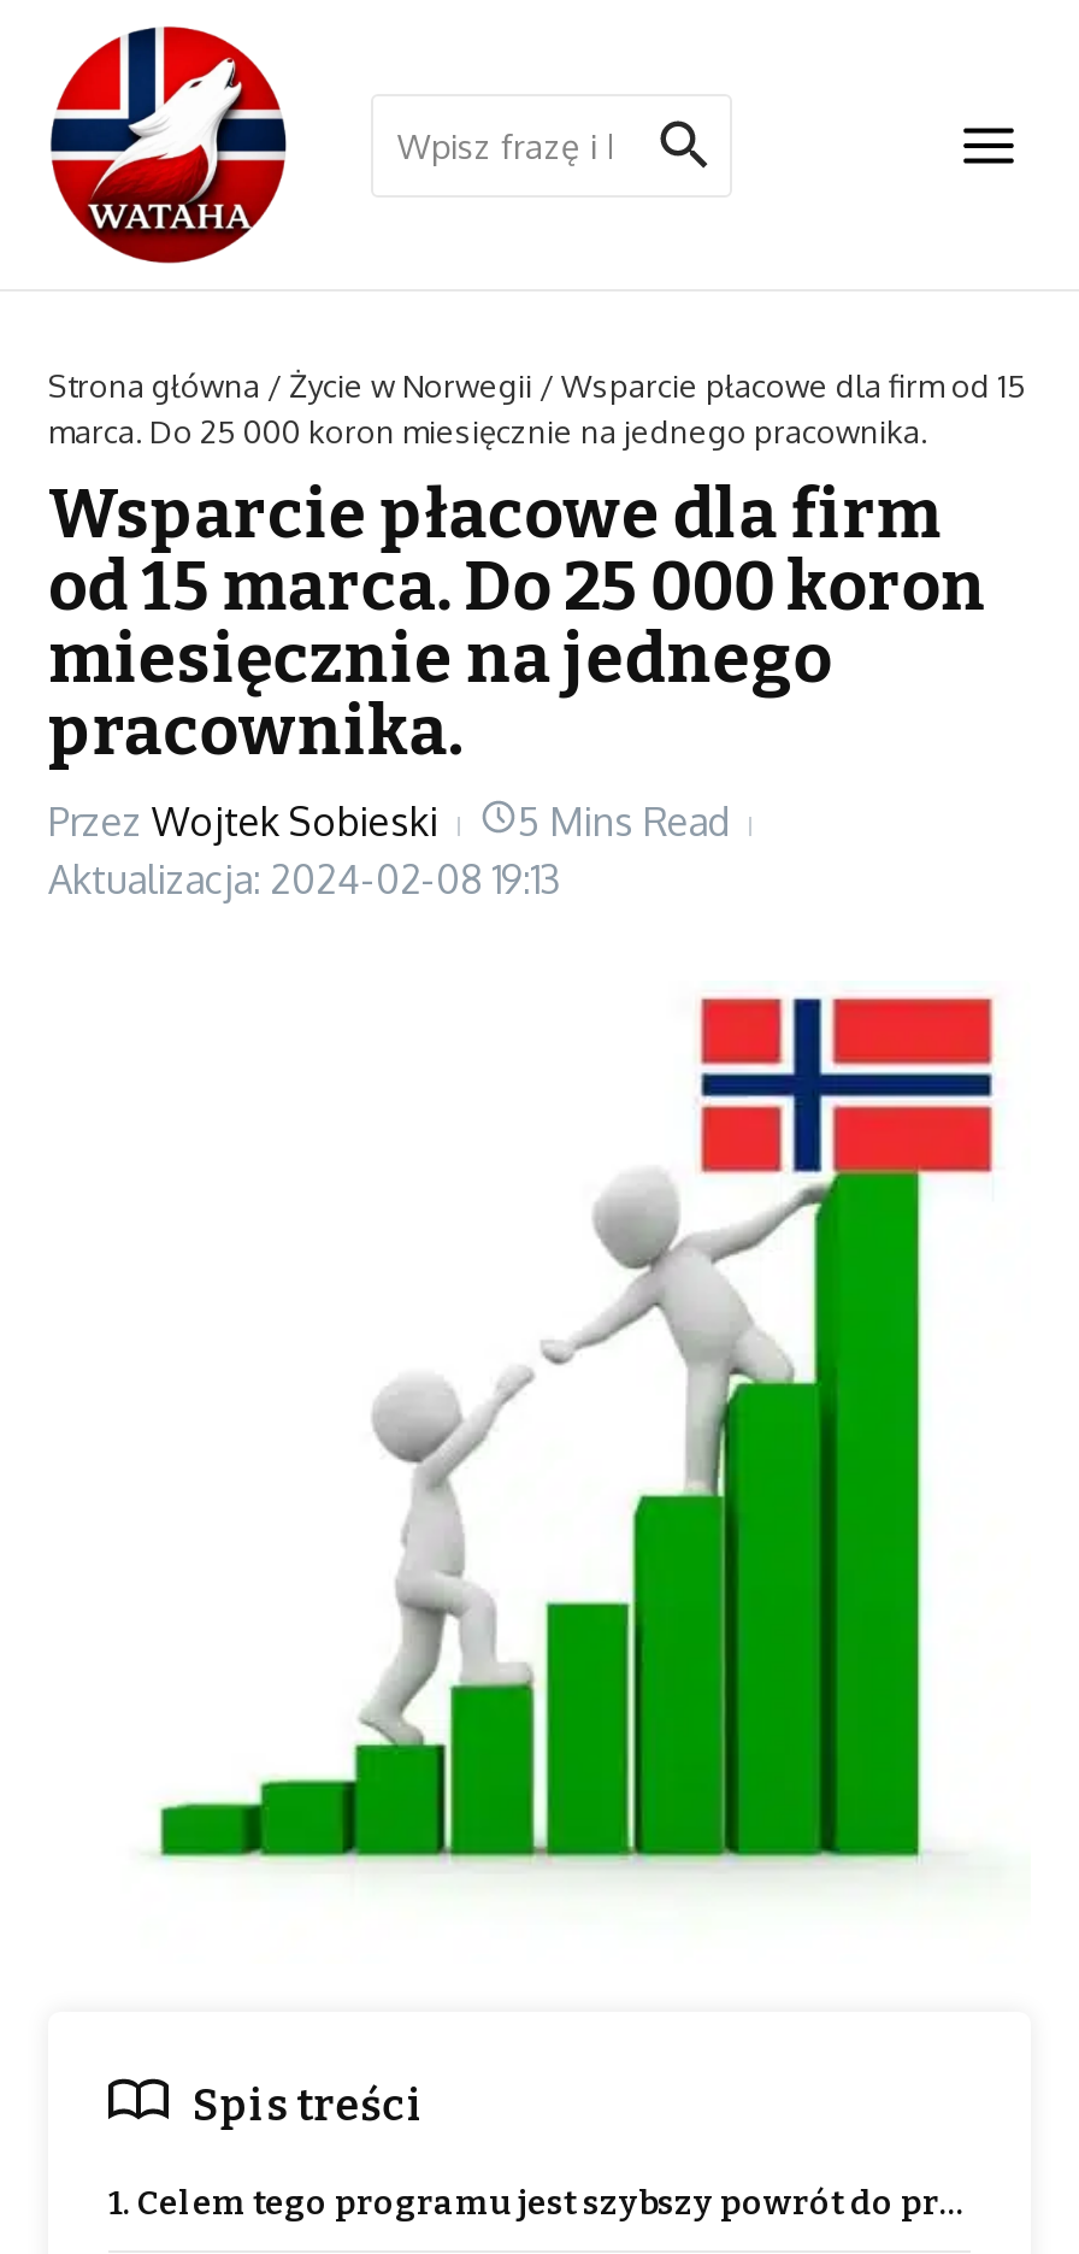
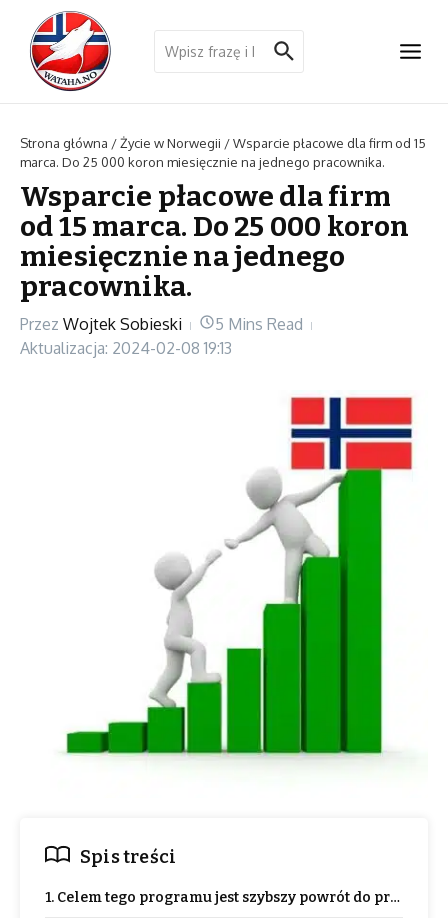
- [image]
+ [image]
